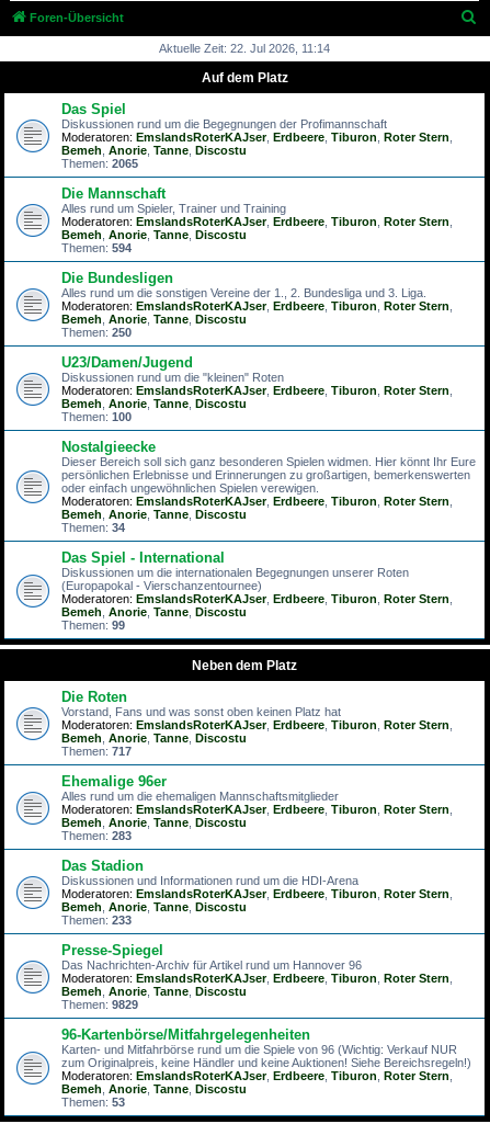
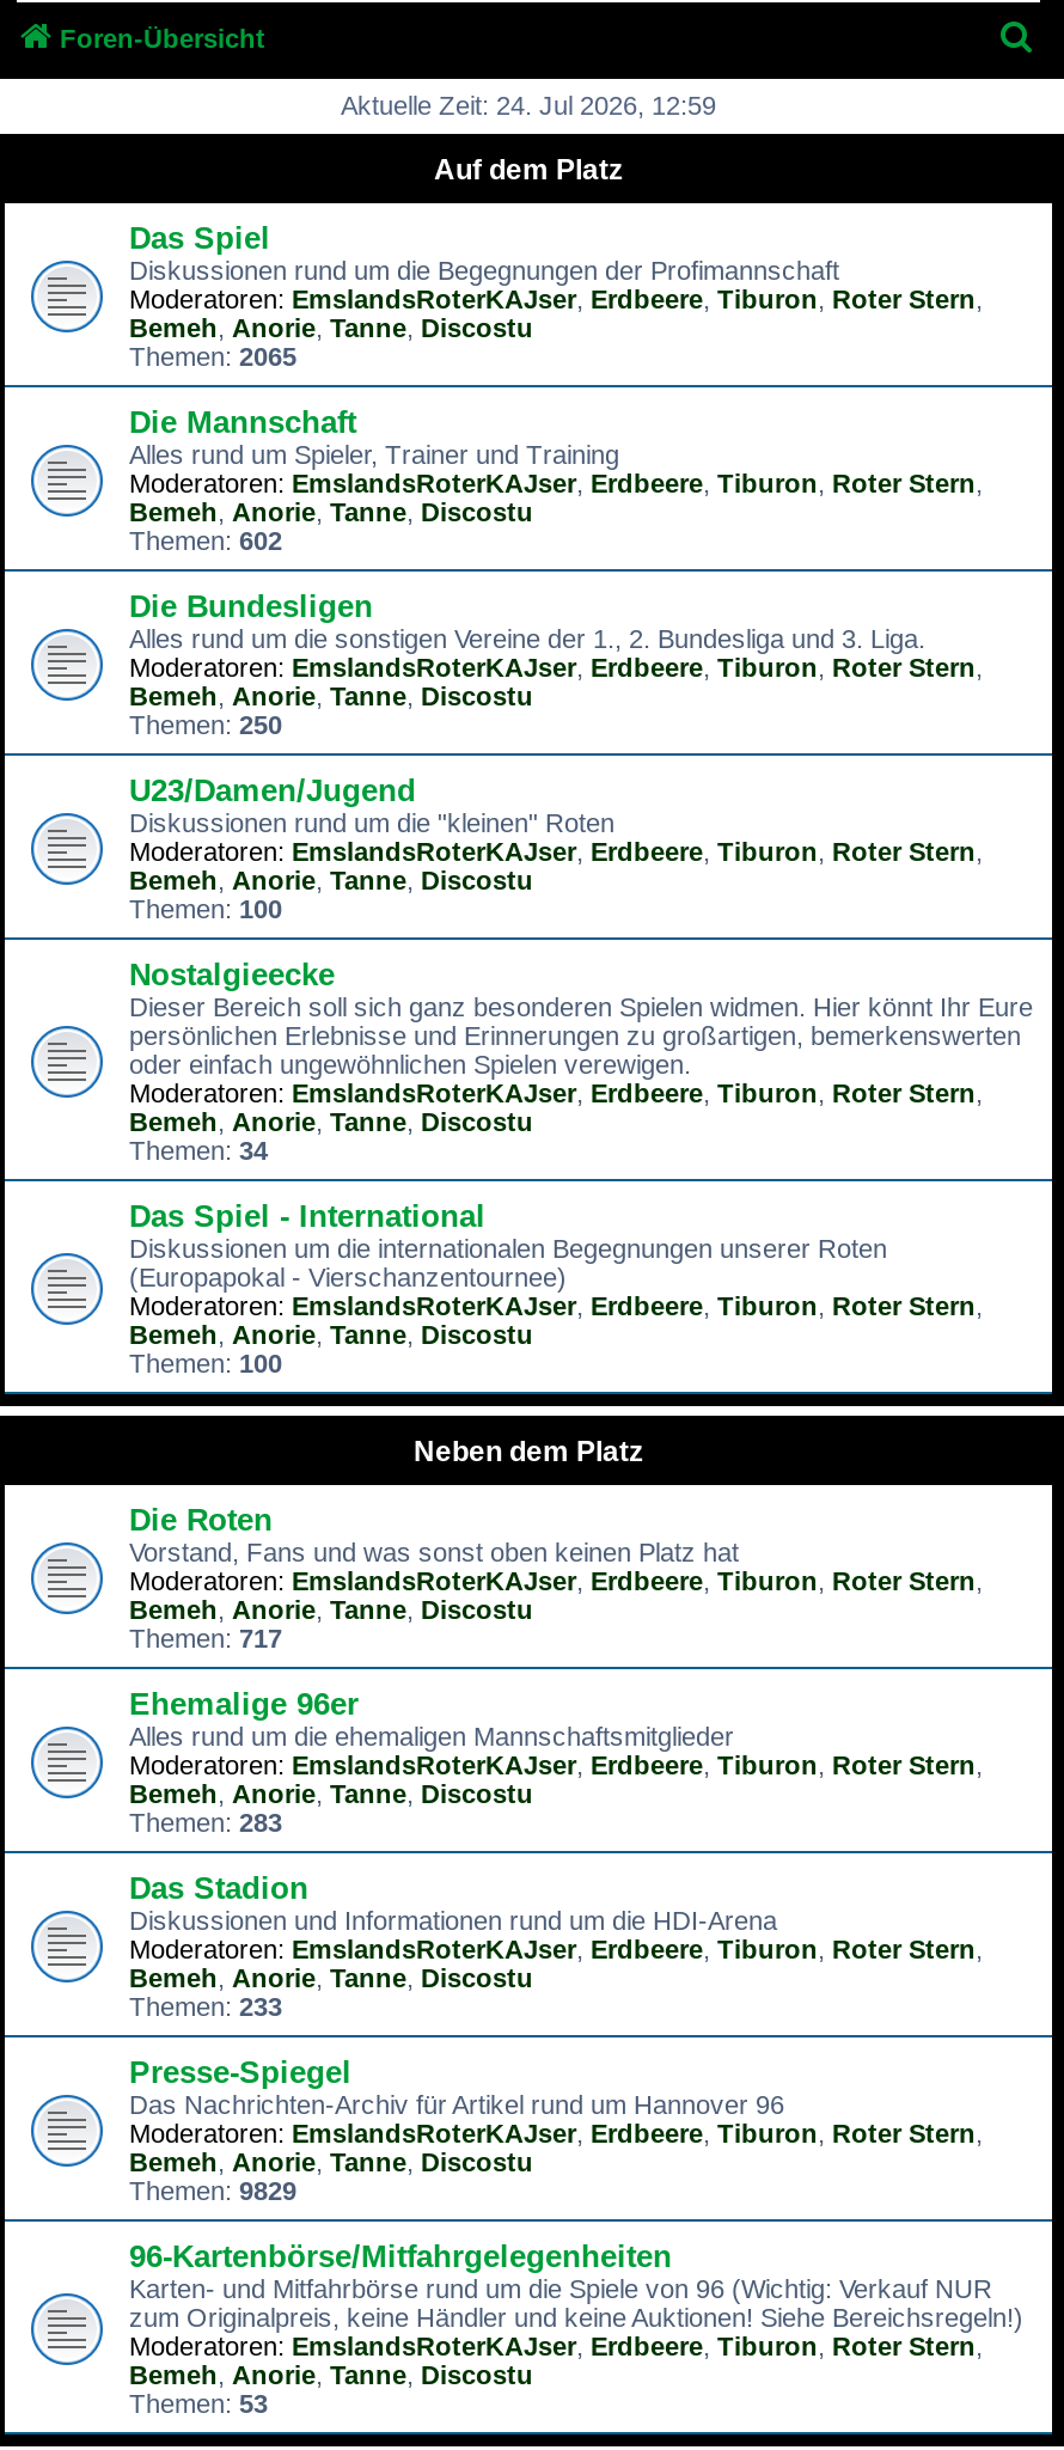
- Aktuelle Zeit: 22. Jul 2026, 11:14
+ Aktuelle Zeit: 24. Jul 2026, 12:59

- Themen: 594
+ Themen: 602

- Themen: 99
+ Themen: 100
